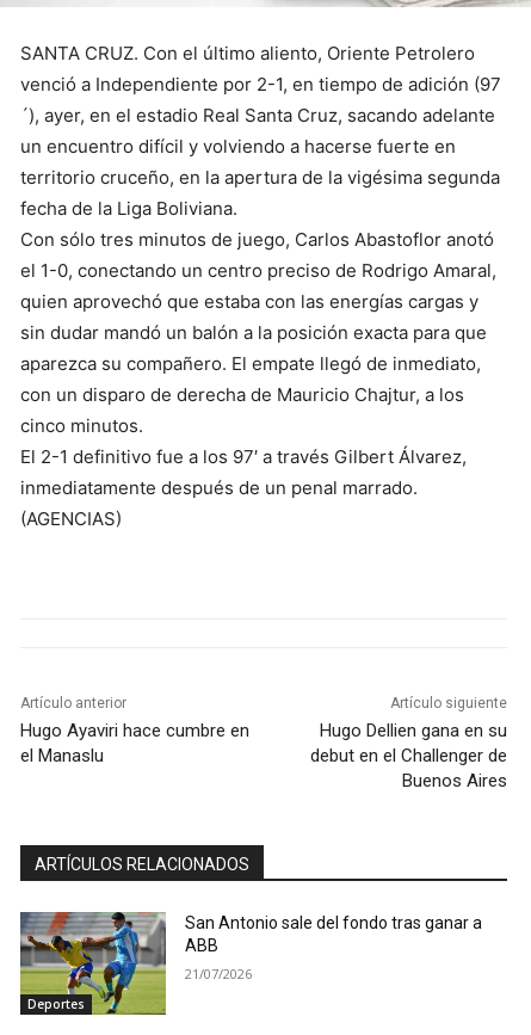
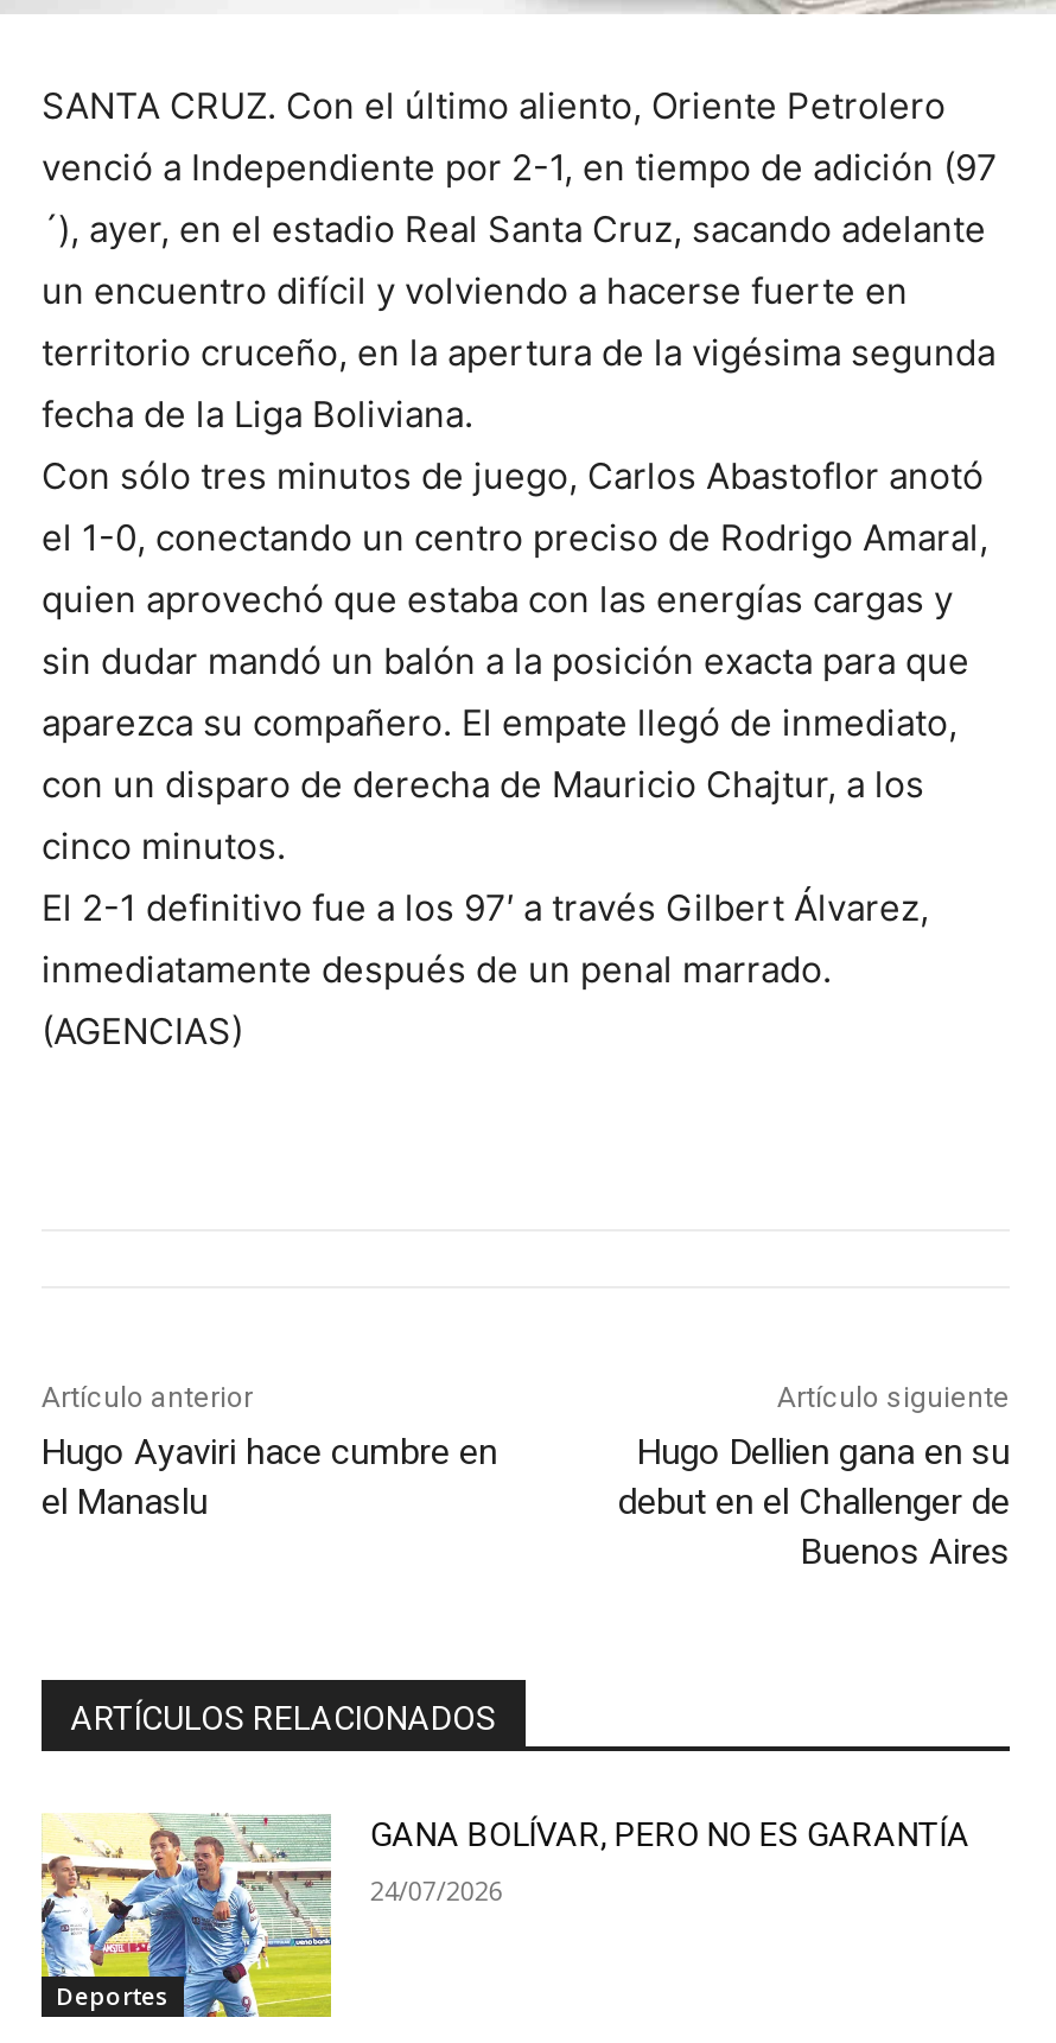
- [image]
- San Antonio sale del fondo tras ganar a
- ABB
+ [image]
+ GANA BOLÍVAR, PERO NO ES GARANTÍA

- 21/07/2026
+ 24/07/2026
